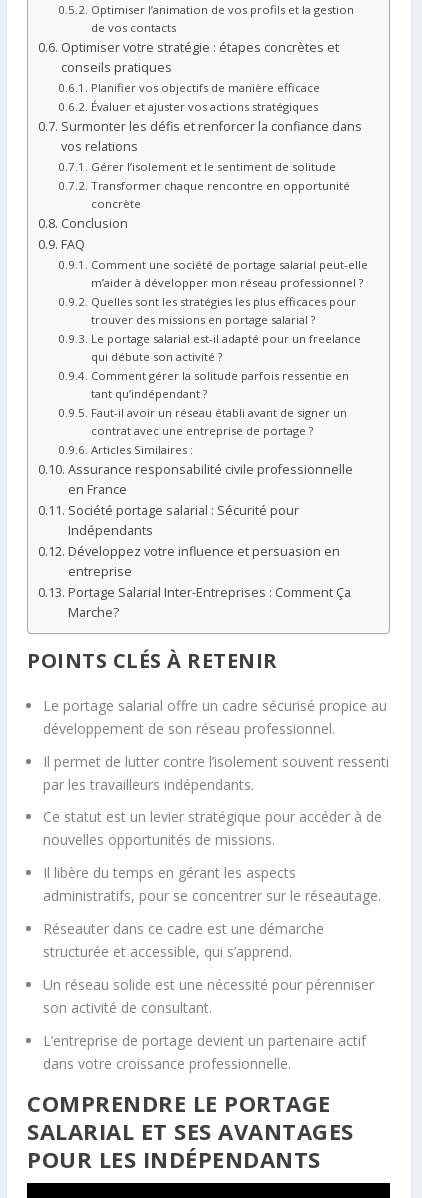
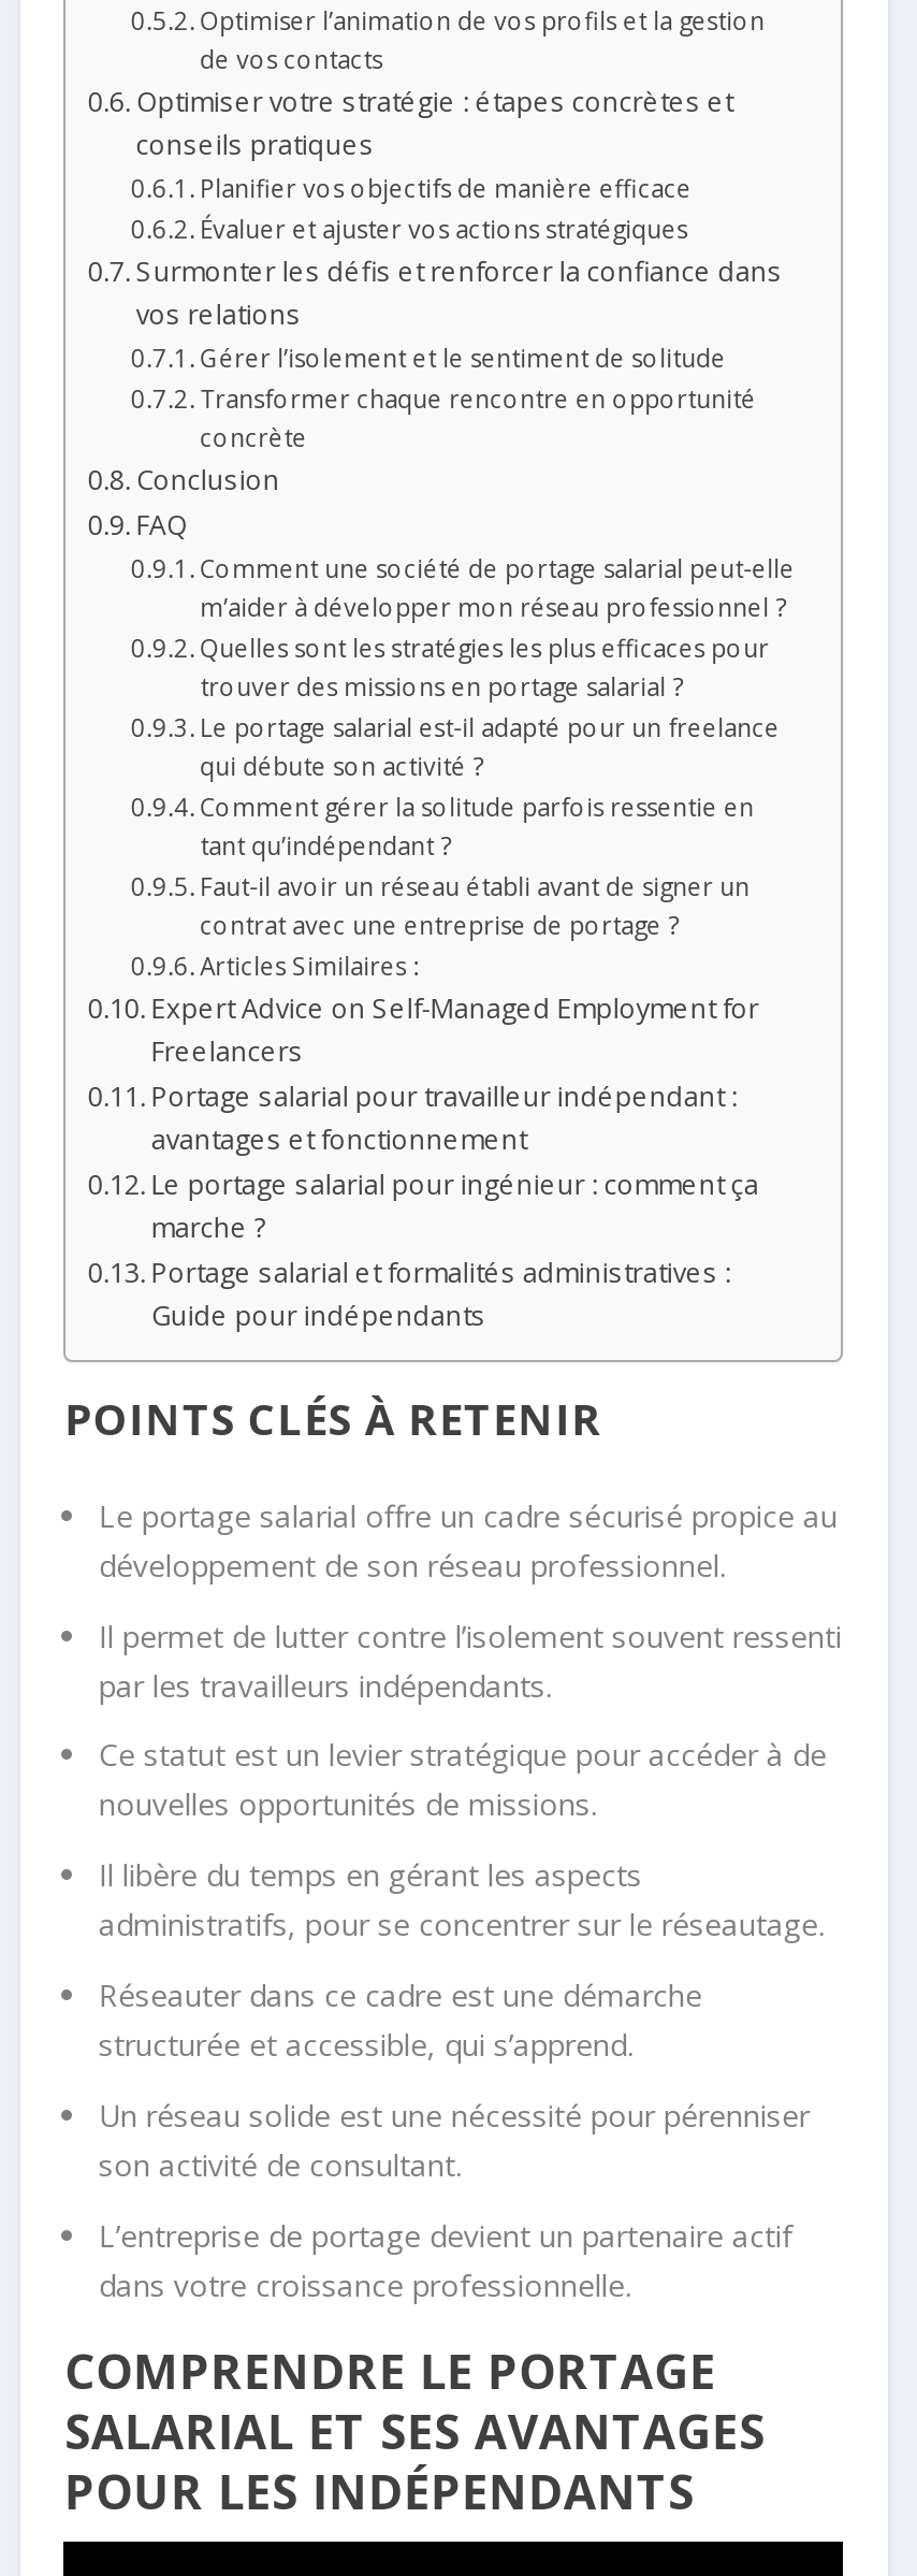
- Assurance responsabilité civile professionnelle
- en France
- Société portage salarial : Sécurité pour
- Indépendants
- Développez votre influence et persuasion en
- entreprise
- Portage Salarial Inter-Entreprises : Comment Ça
- Marche?
+ Expert Advice on Self-Managed Employment for
+ Freelancers
+ Portage salarial pour travailleur indépendant :
+ avantages et fonctionnement
+ Le portage salarial pour ingénieur : comment ça
+ marche ?
+ Portage salarial et formalités administratives :
+ Guide pour indépendants
